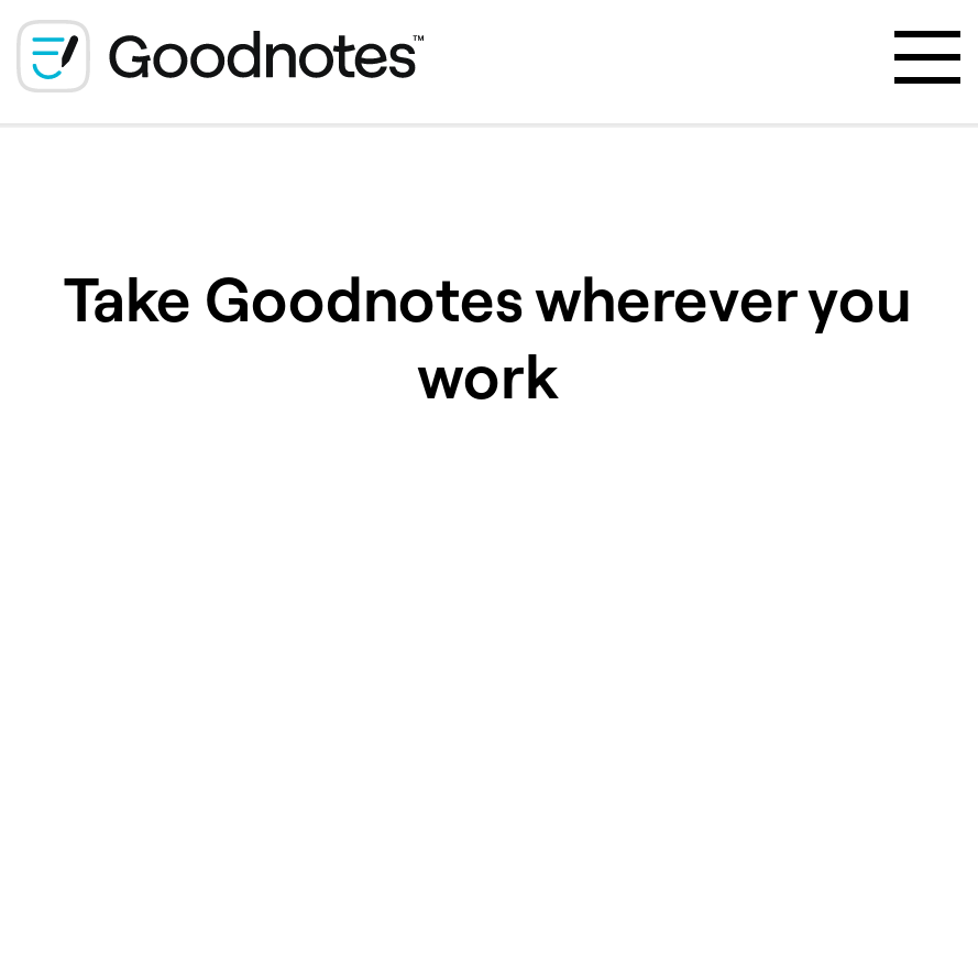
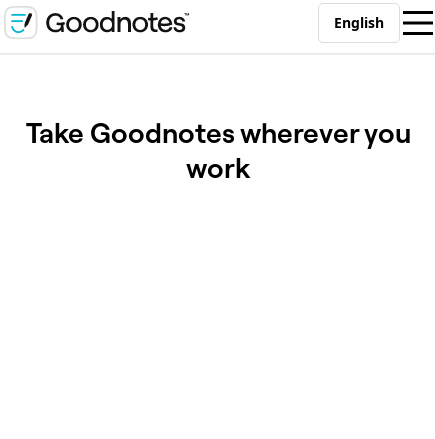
+ English
